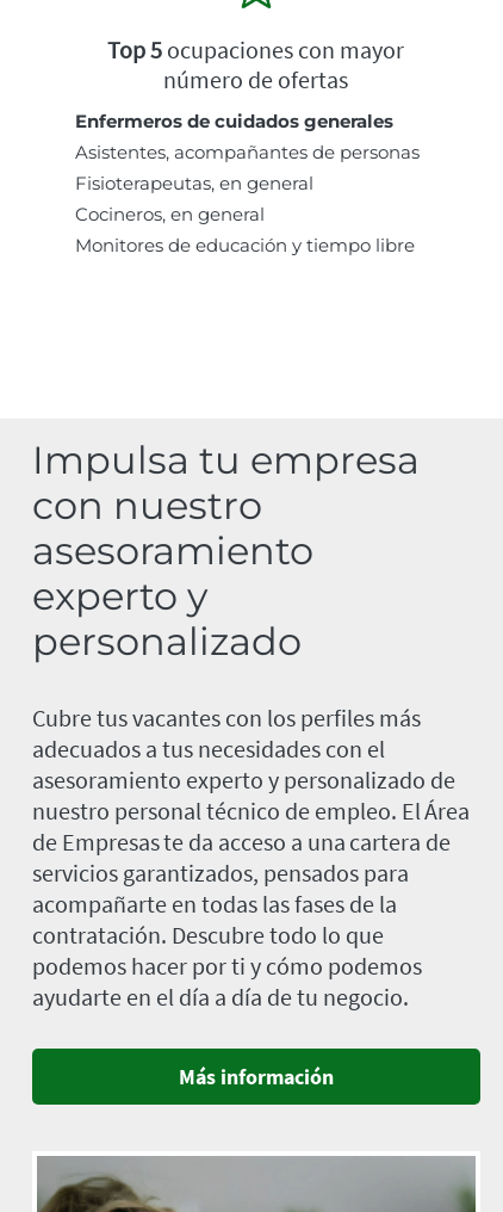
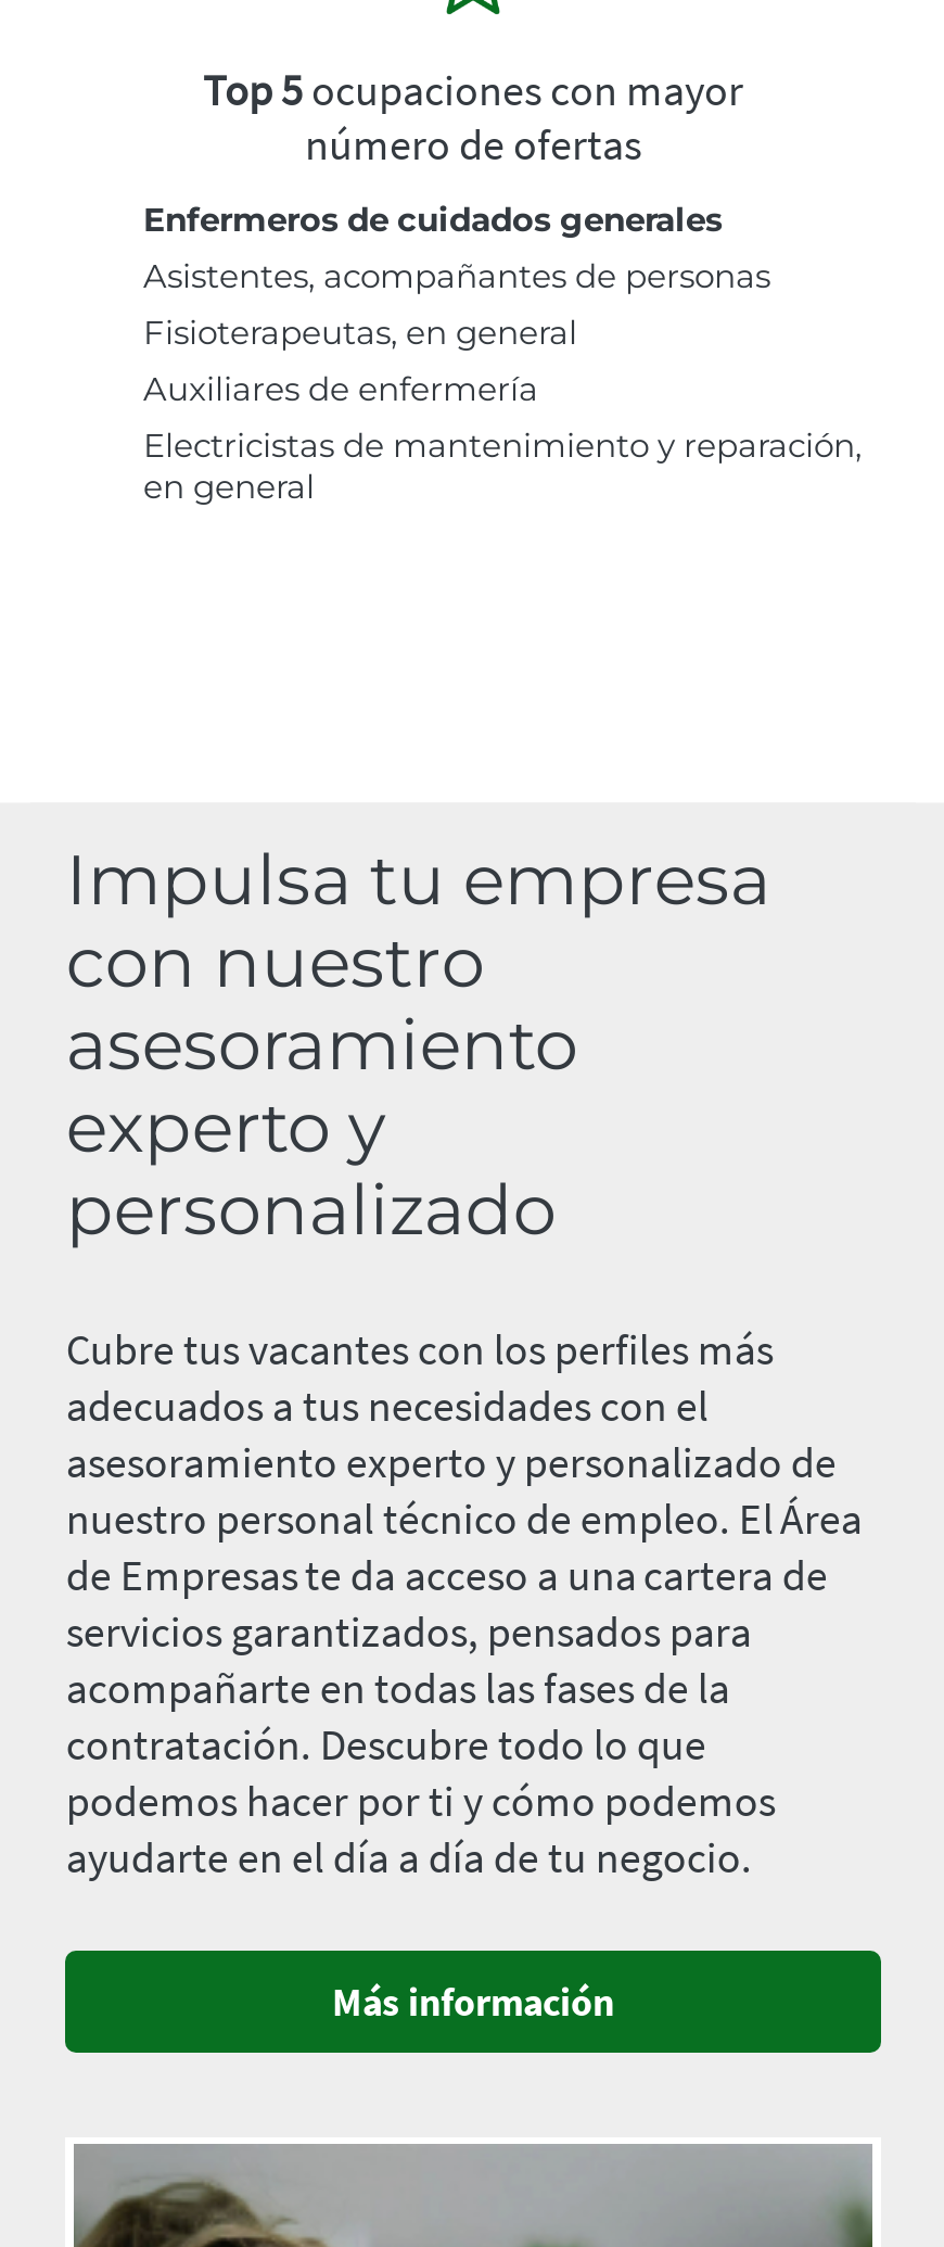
- Cocineros, en general
- Monitores de educación y tiempo libre
+ Auxiliares de enfermería
+ Electricistas de mantenimiento y reparación,
+ en general
